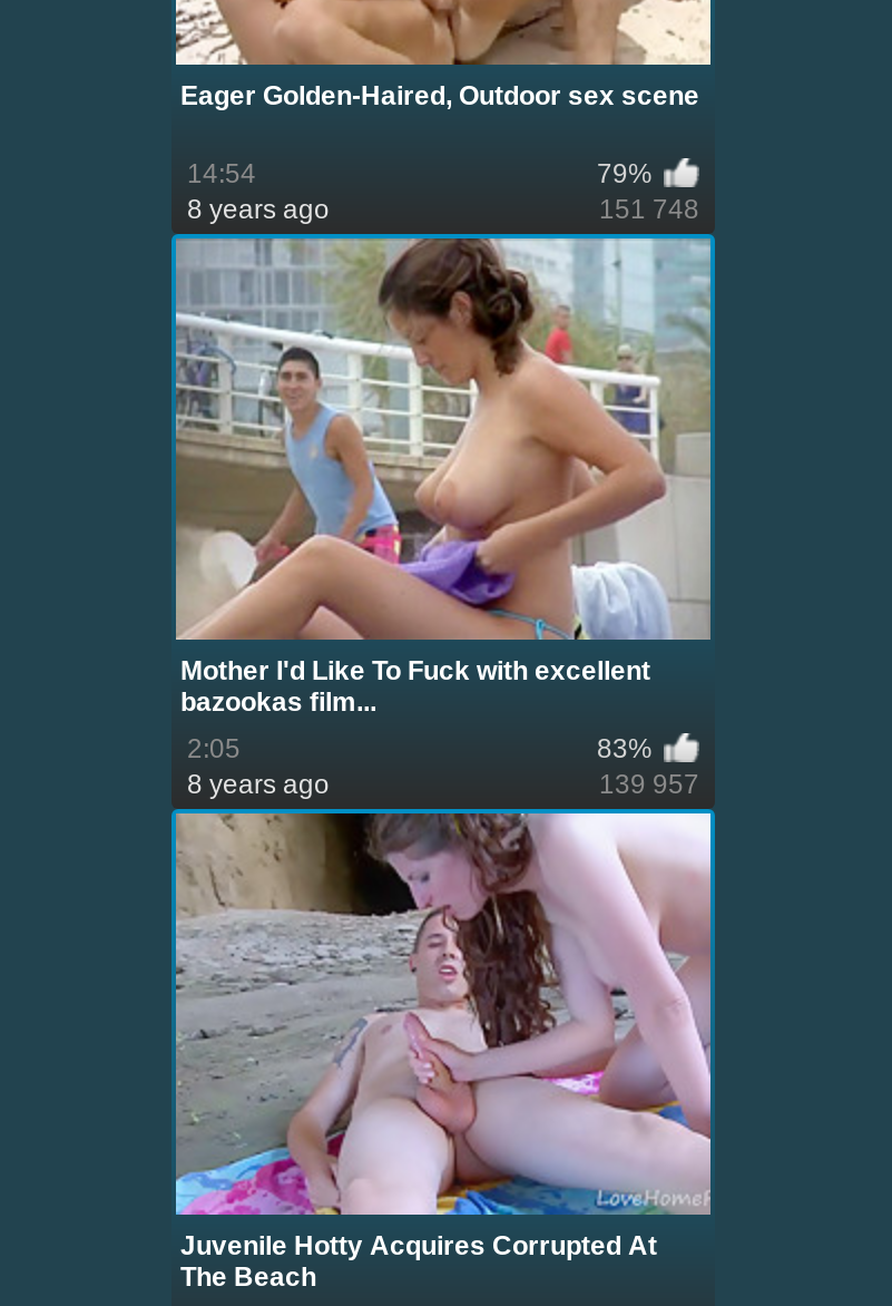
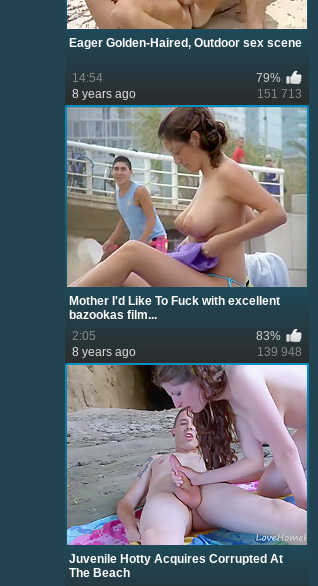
- 151 748
+ 151 713

- 139 957
+ 139 948
